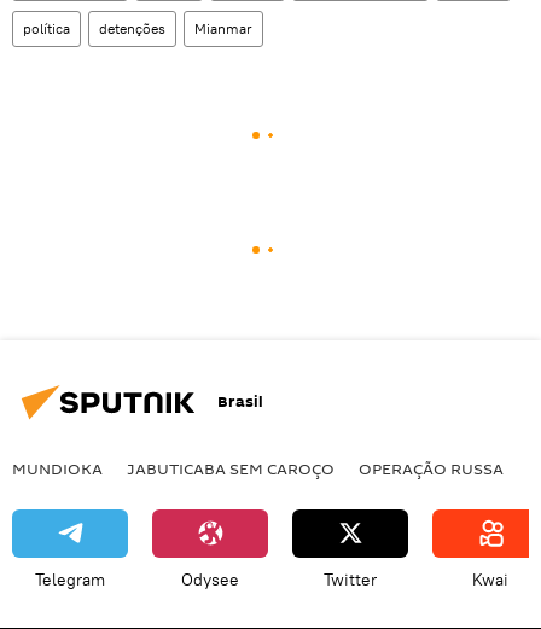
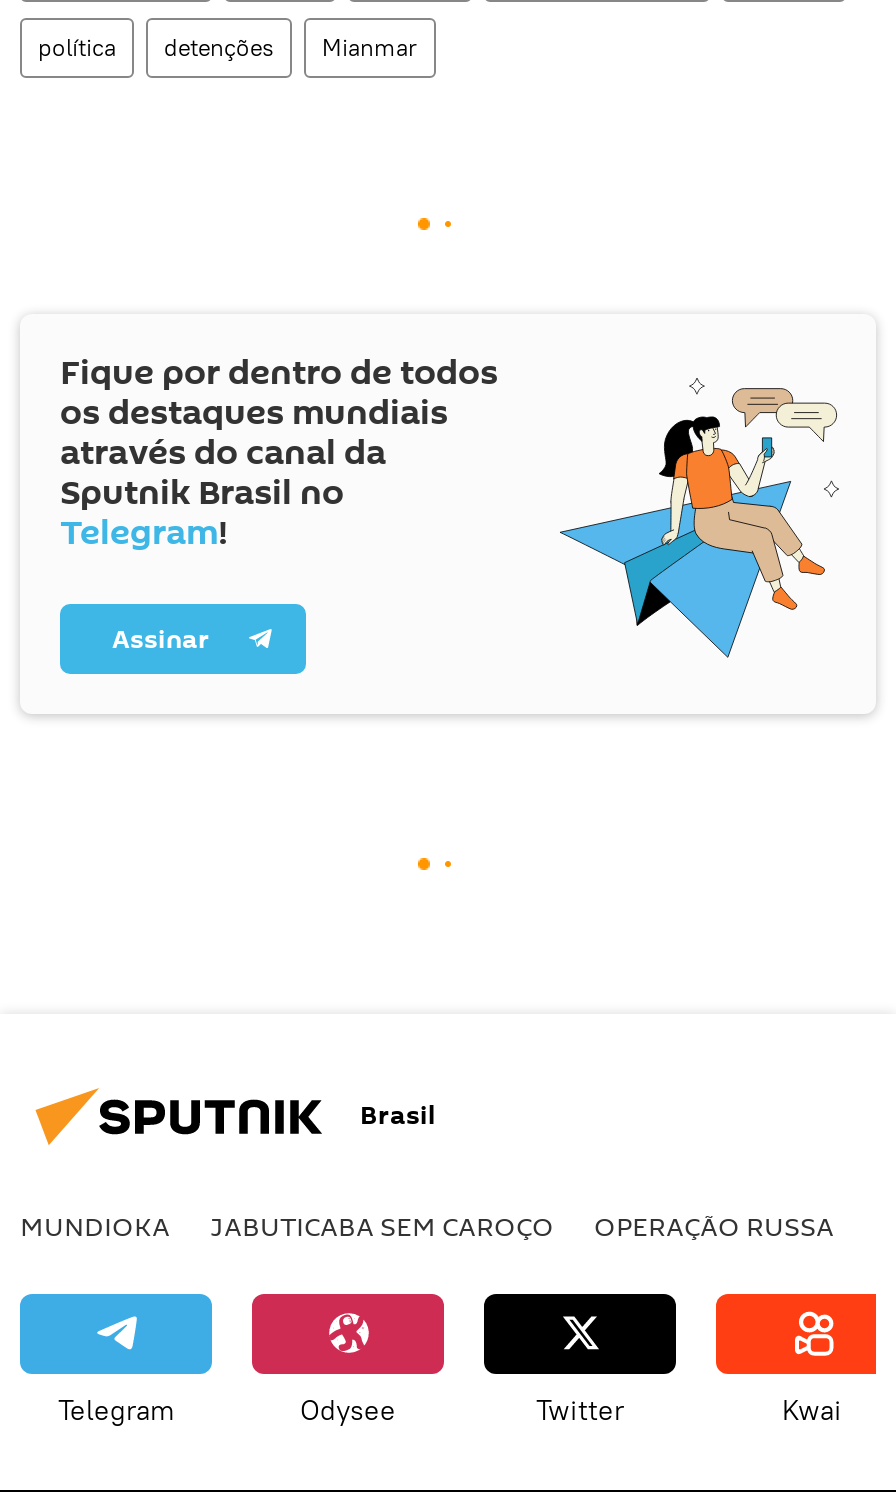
+ [image]
+ Fique por dentro de todos
+ os destaques mundiais
+ através do canal da
+ Sputnik Brasil no
+ Telegram!
+ Assinar
